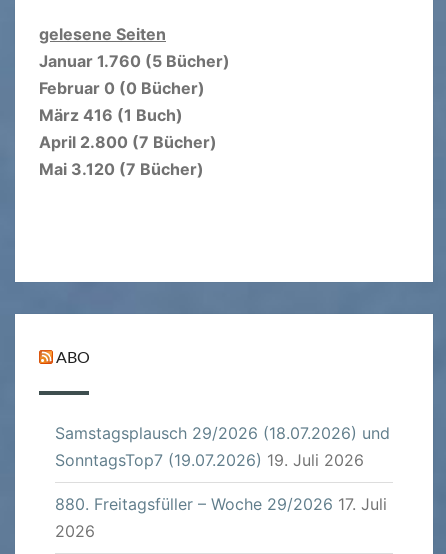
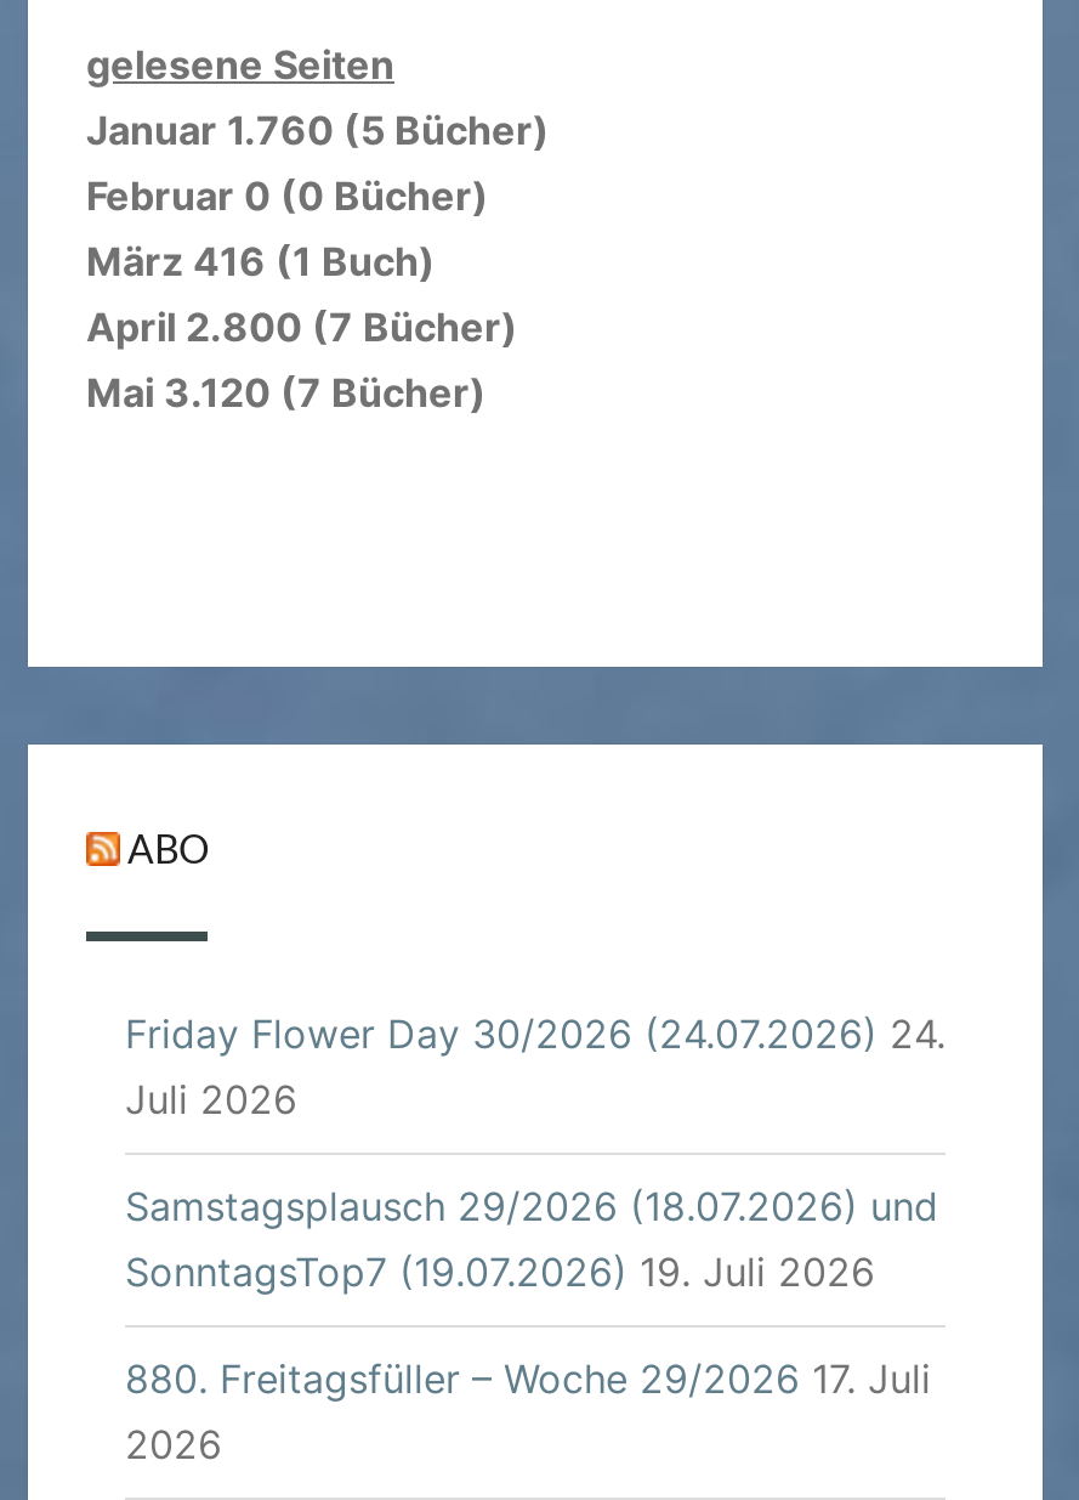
+ Friday Flower Day 30/2026 (24.07.2026) 24.
+ Juli 2026
